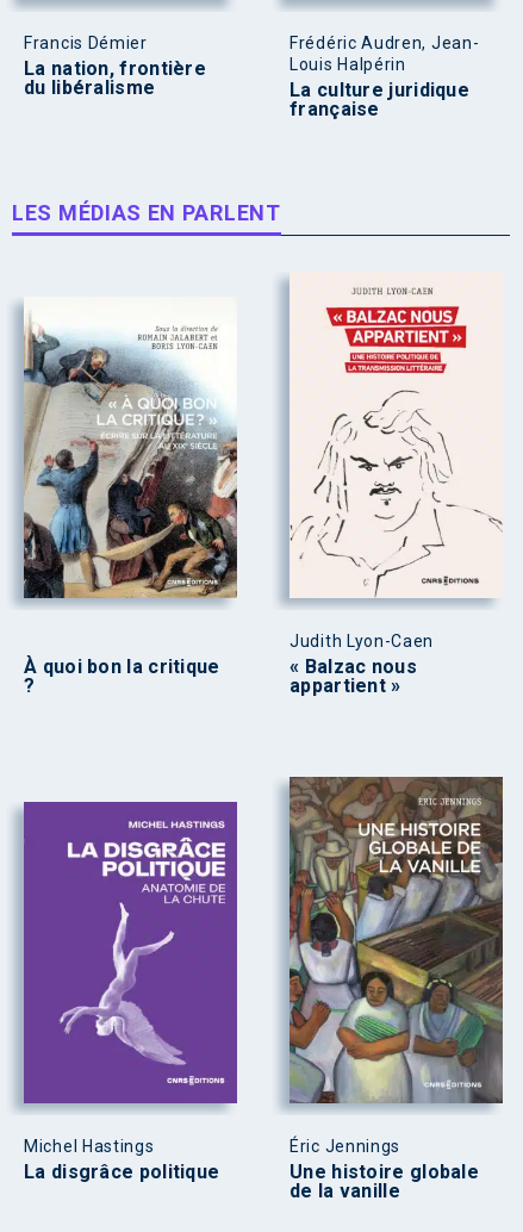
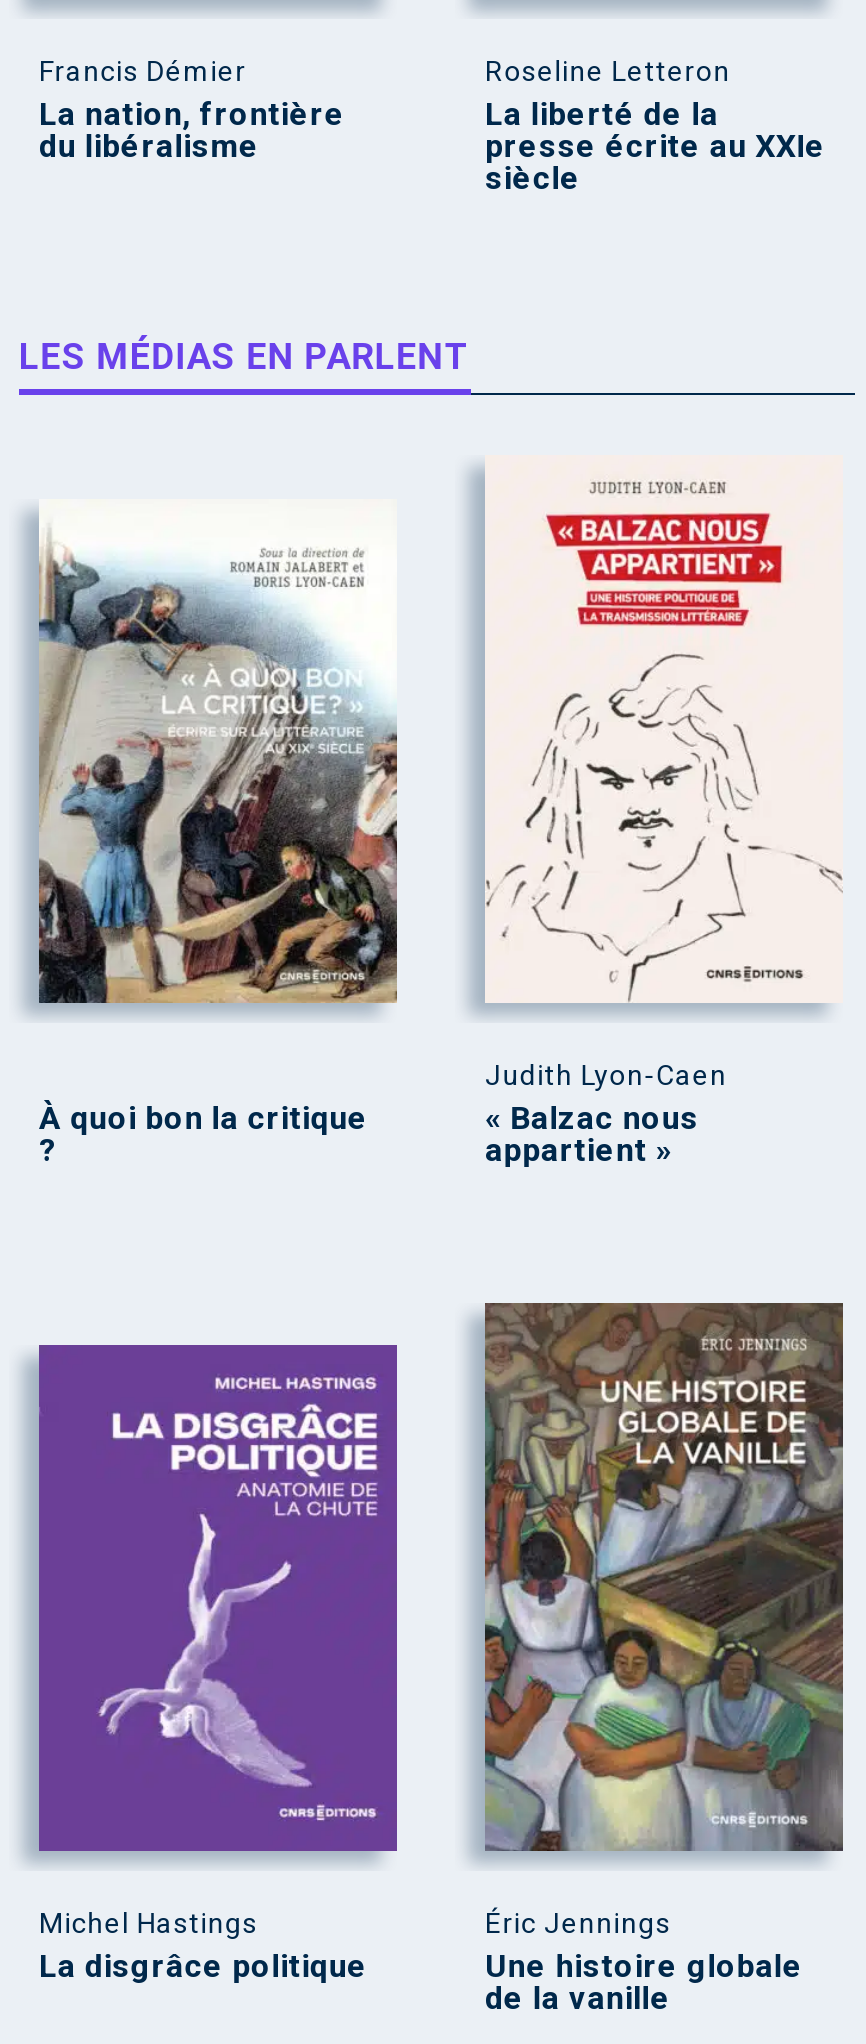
- Frédéric Audren, Jean-
- Louis Halpérin
- La culture juridique
- française
+ Roseline Letteron
+ La liberté de la
+ presse écrite au XXIe
+ siècle
